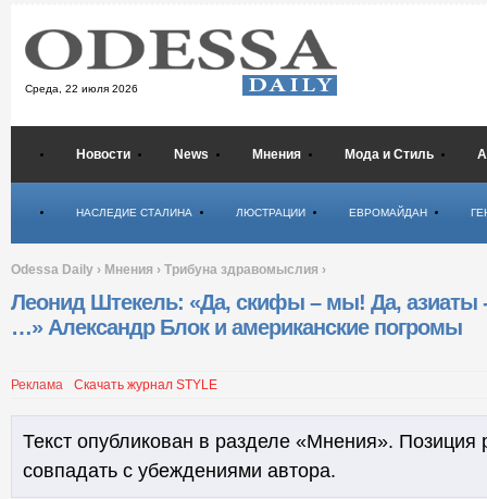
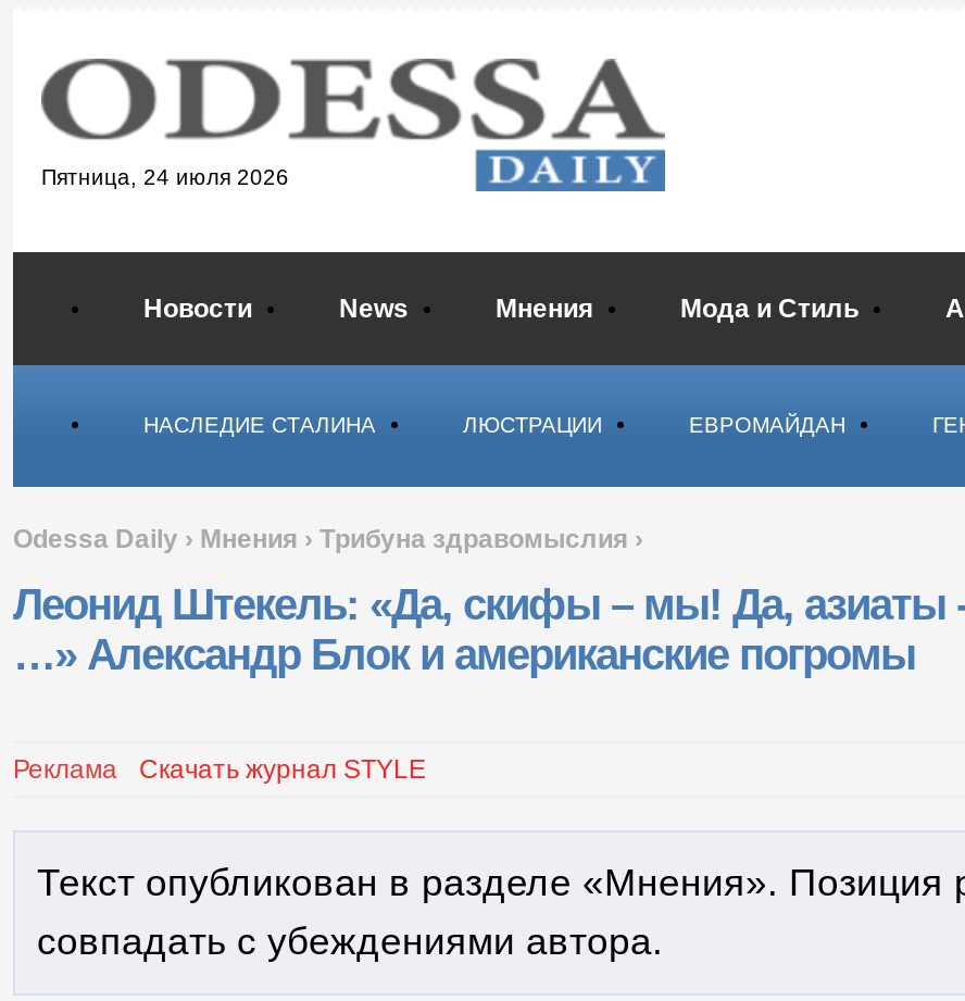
- Среда, 22 июля 2026
+ Пятница, 24 июля 2026
